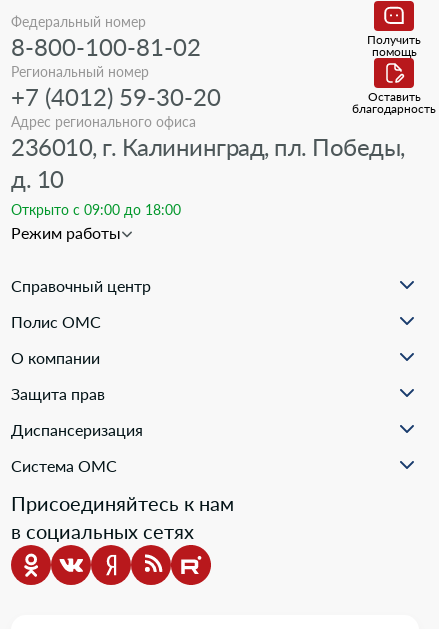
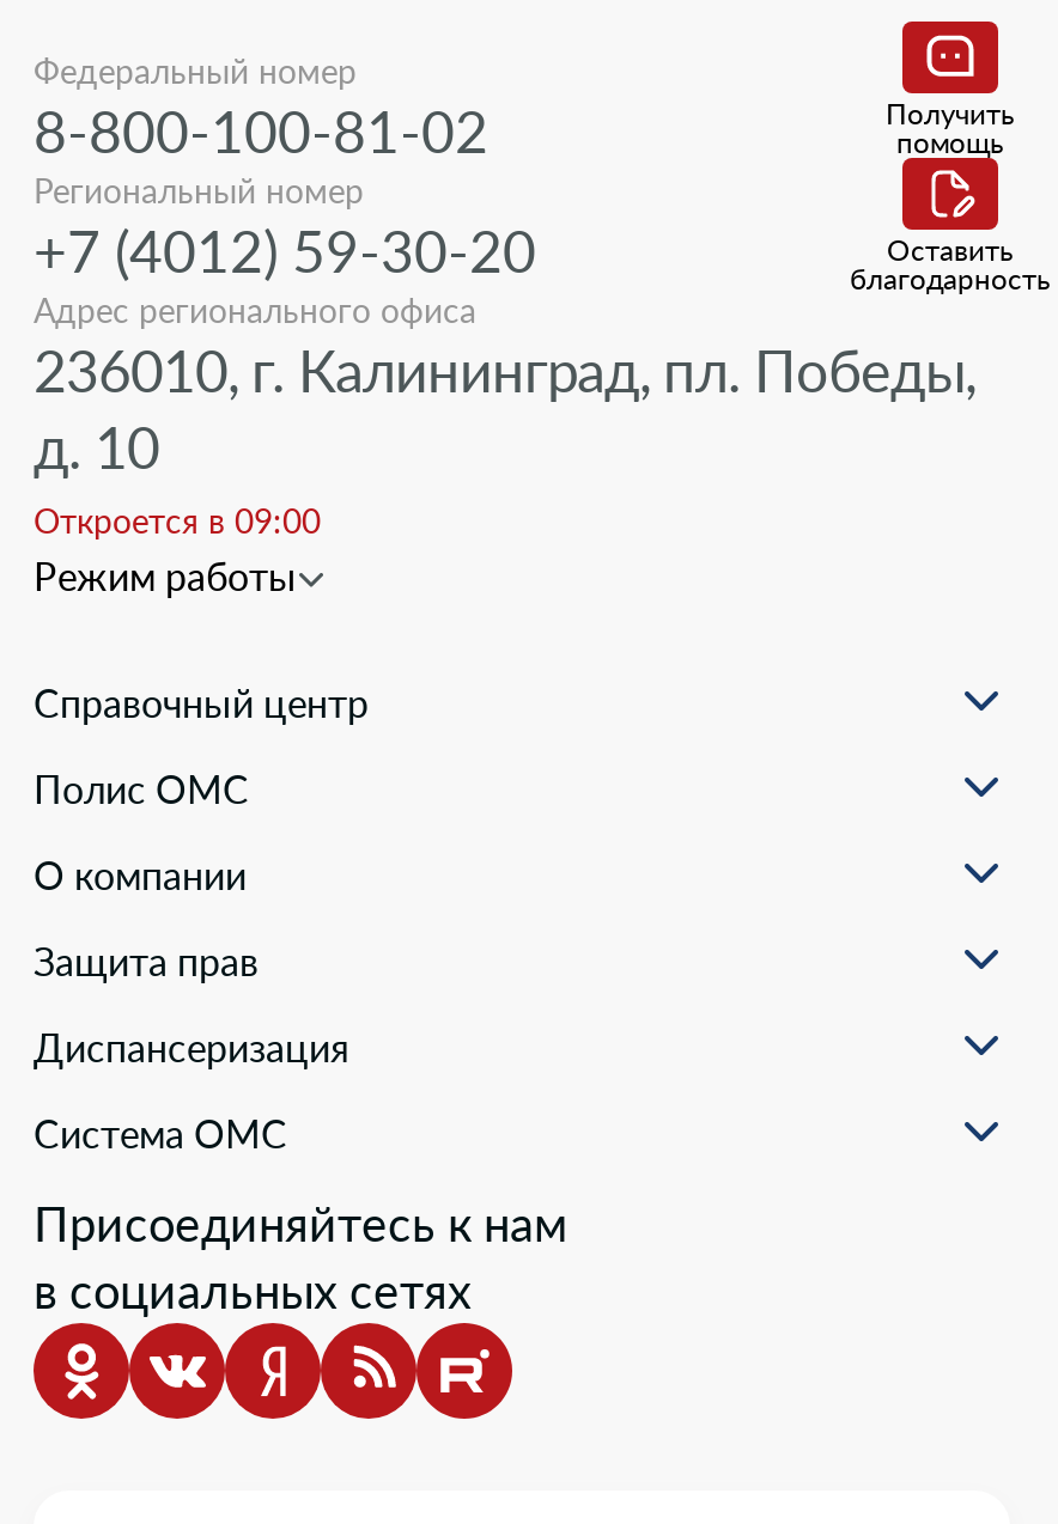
- Открыто с 09:00 до 18:00
+ Откроется в 09:00
